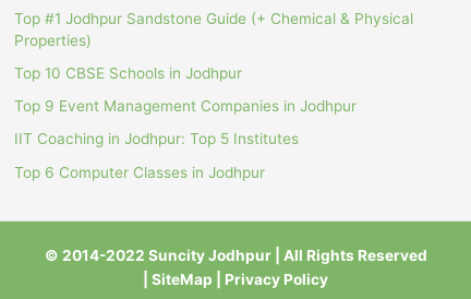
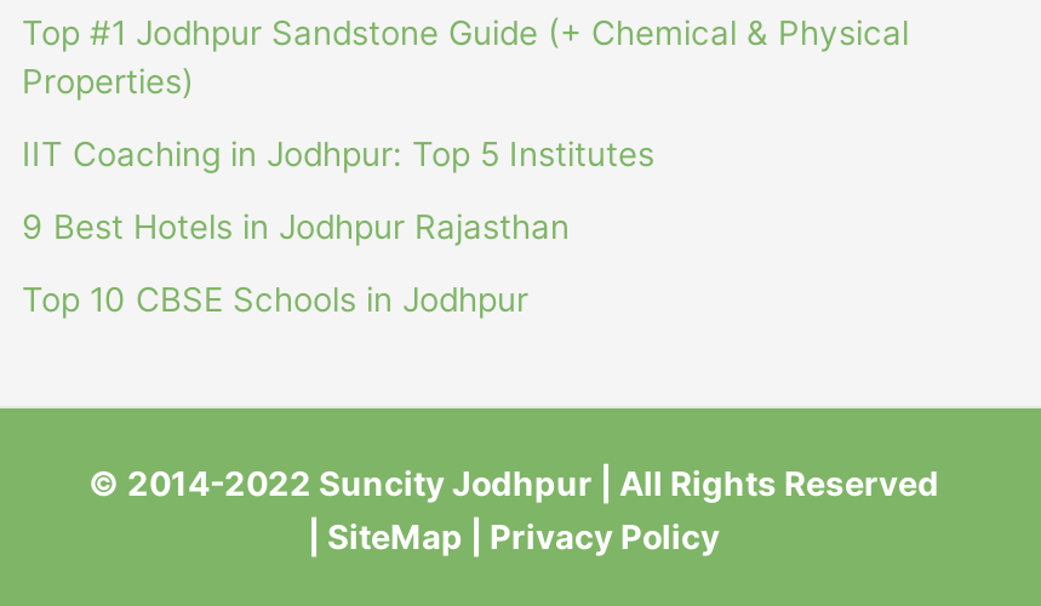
+ 9 Best Hotels in Jodhpur Rajasthan

moved down: Top 10 CBSE Schools in Jodhpur

- Top 9 Event Management Companies in Jodhpur
- Top 6 Computer Classes in Jodhpur

moved up: IIT Coaching in Jodhpur: Top 5 Institutes
